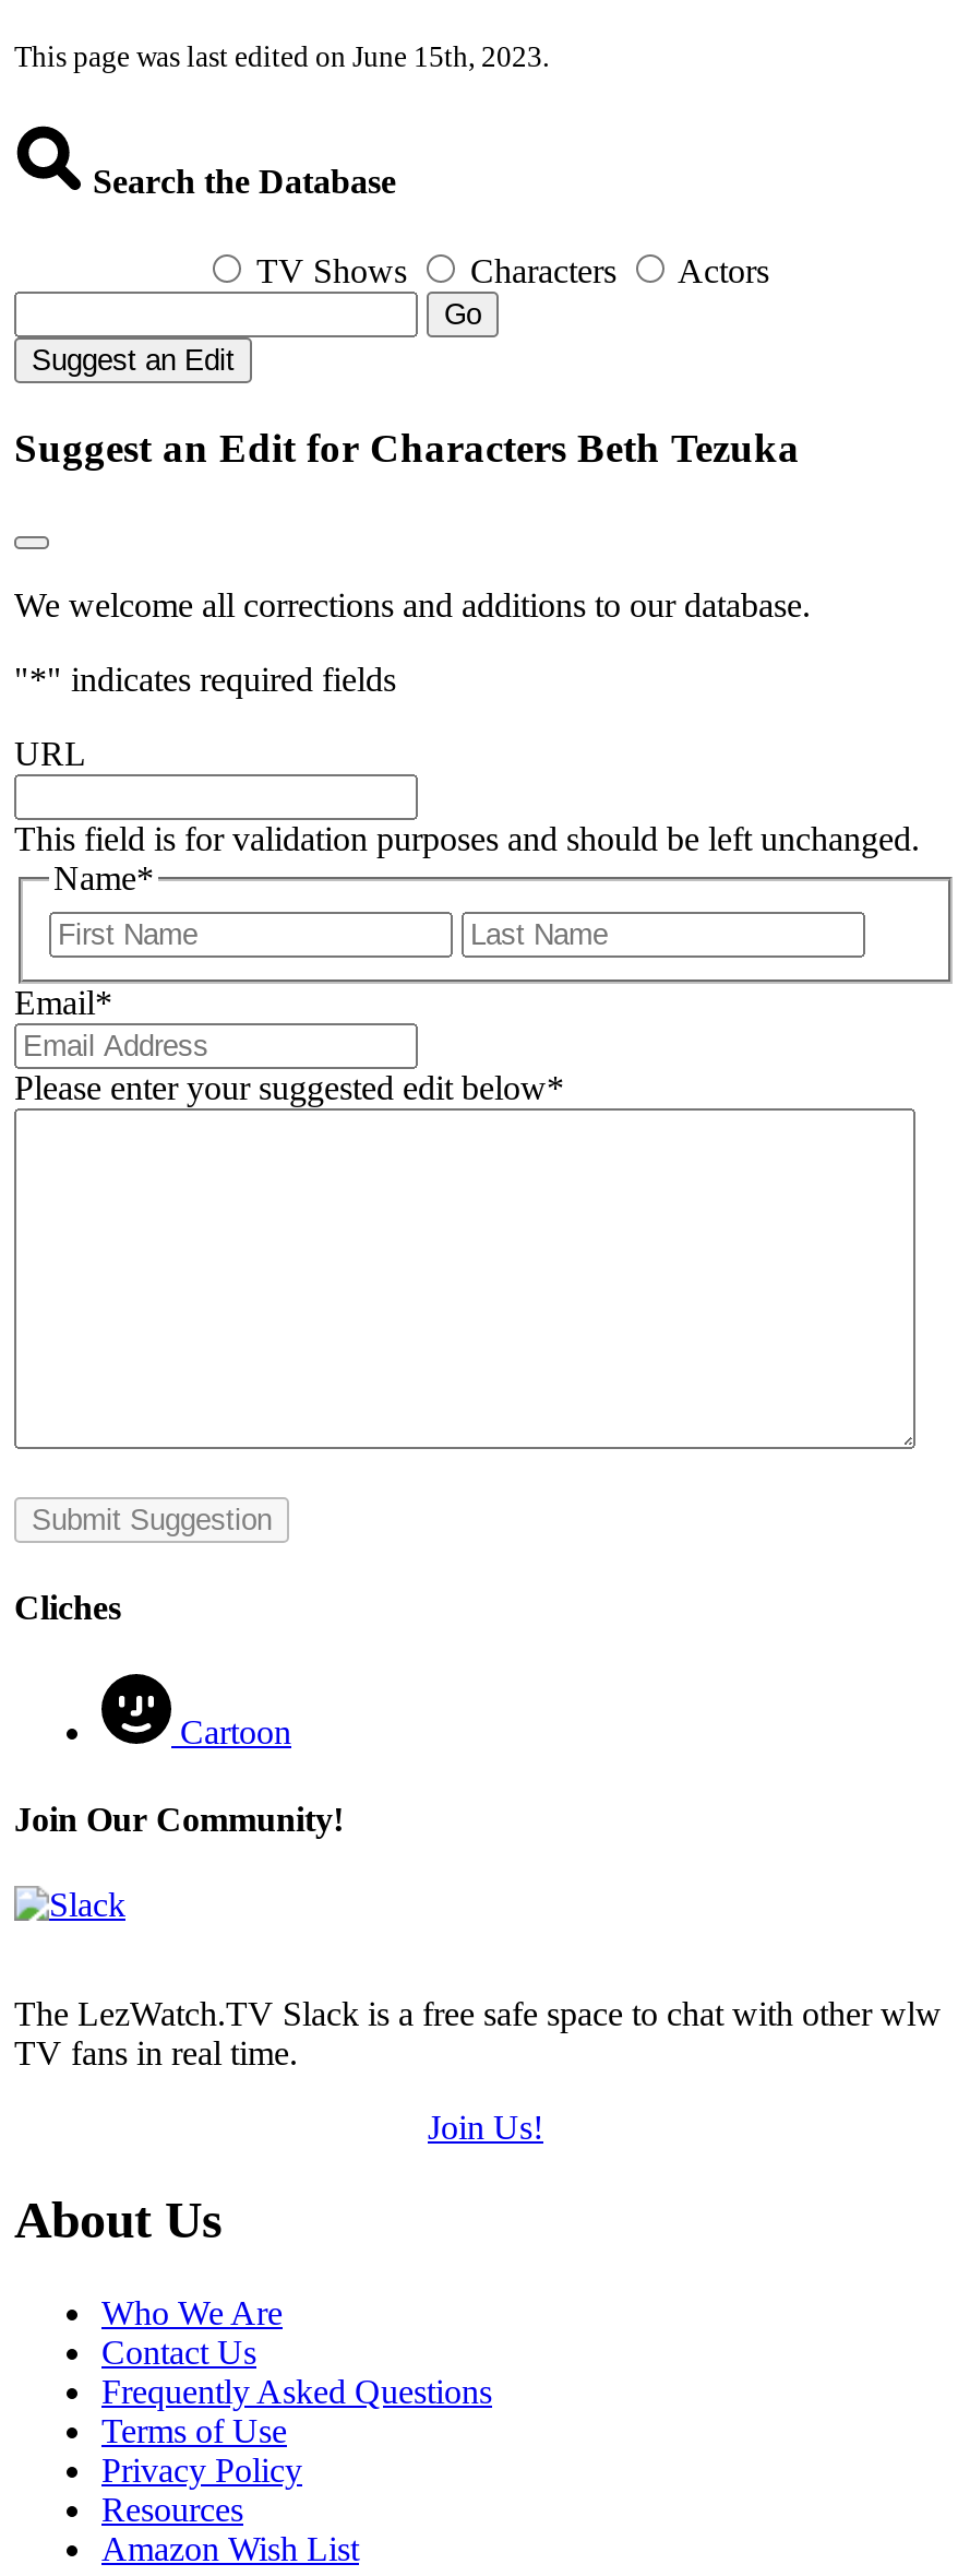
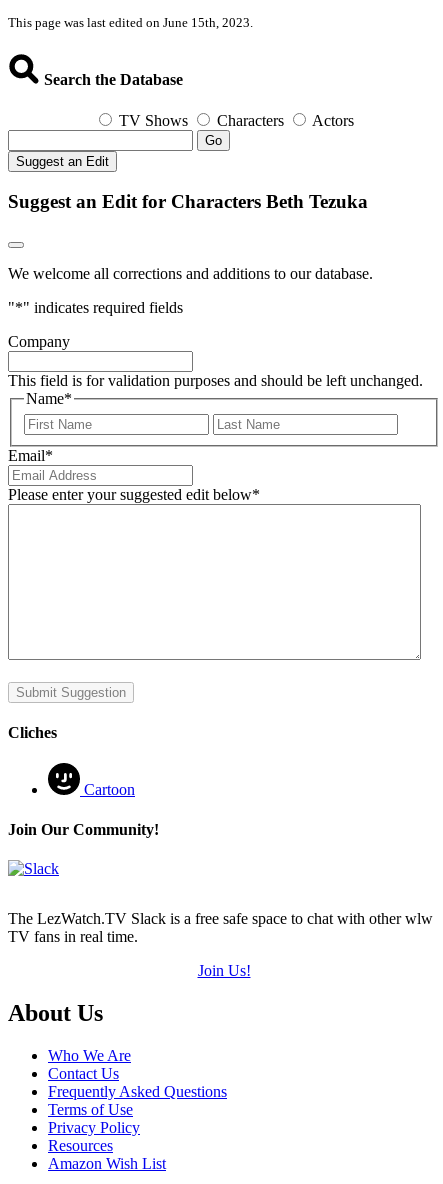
- URL
+ Company
